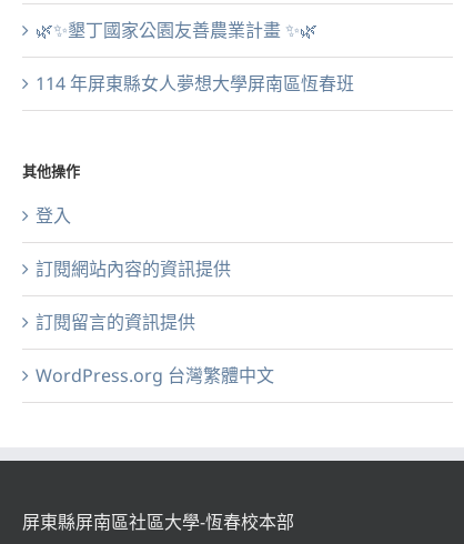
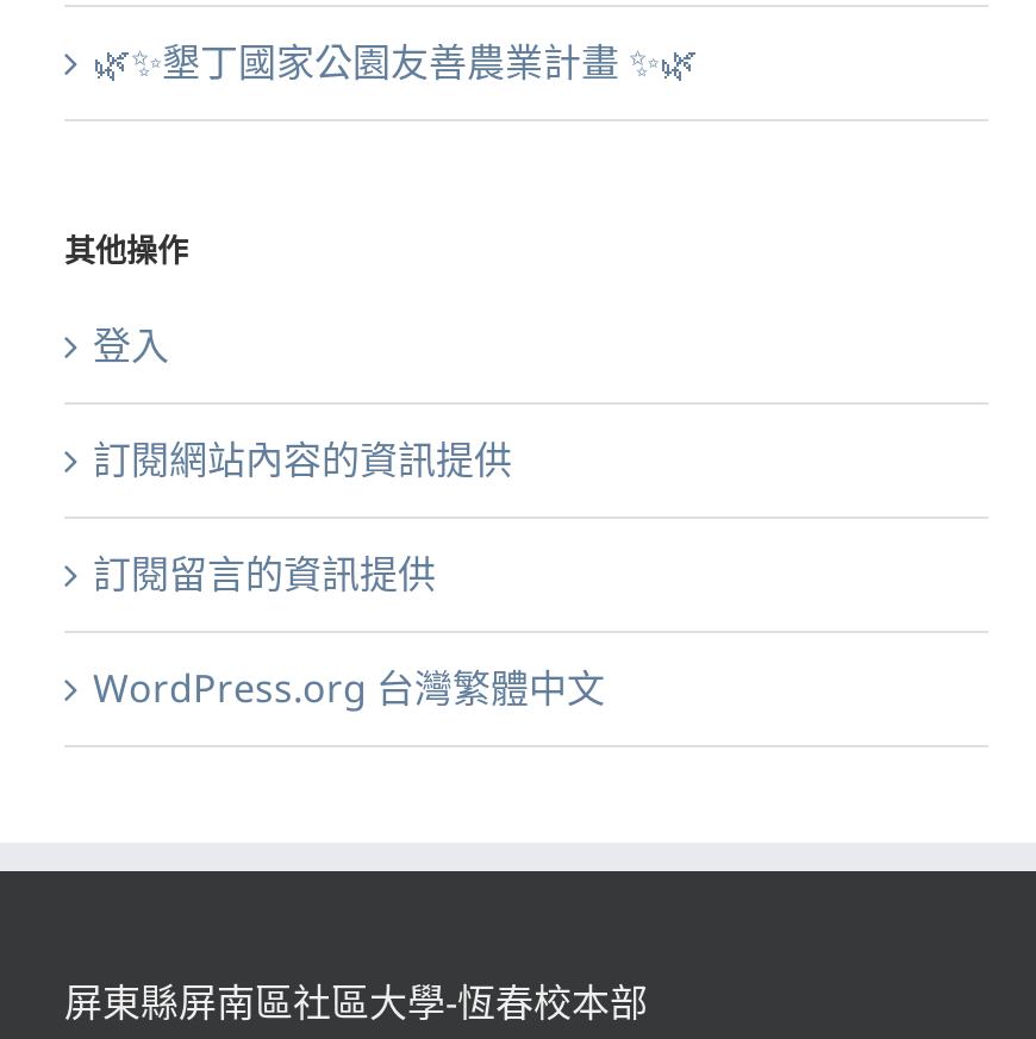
- 114 年屏東縣女人夢想大學屏南區恆春班
